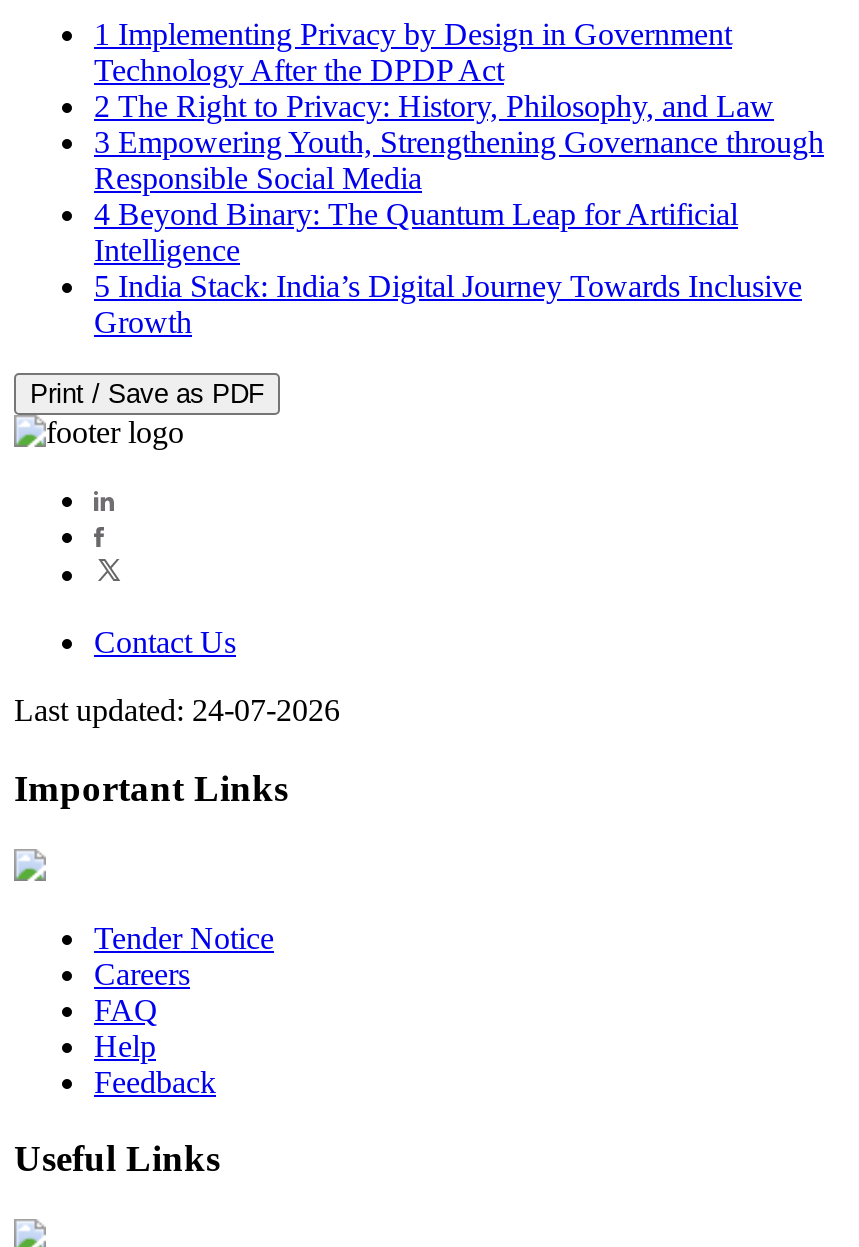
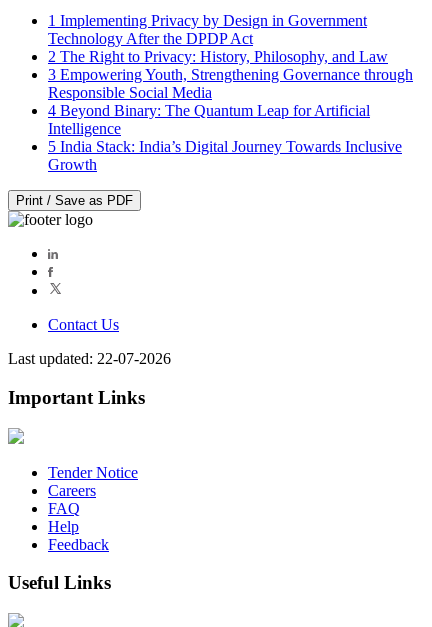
- Last updated: 24-07-2026
+ Last updated: 22-07-2026
